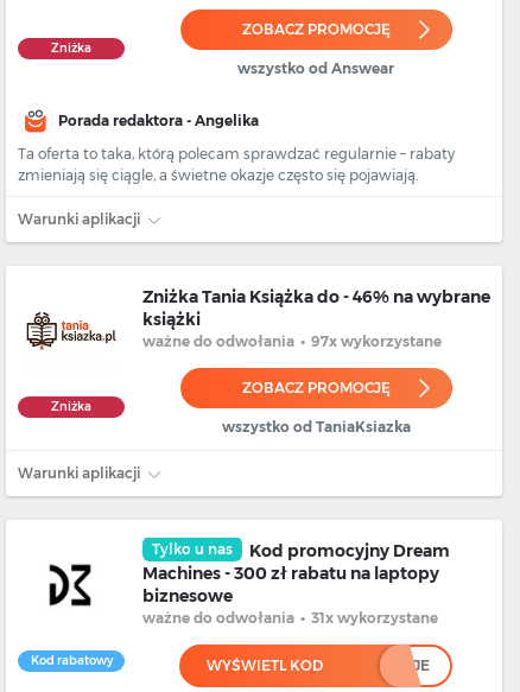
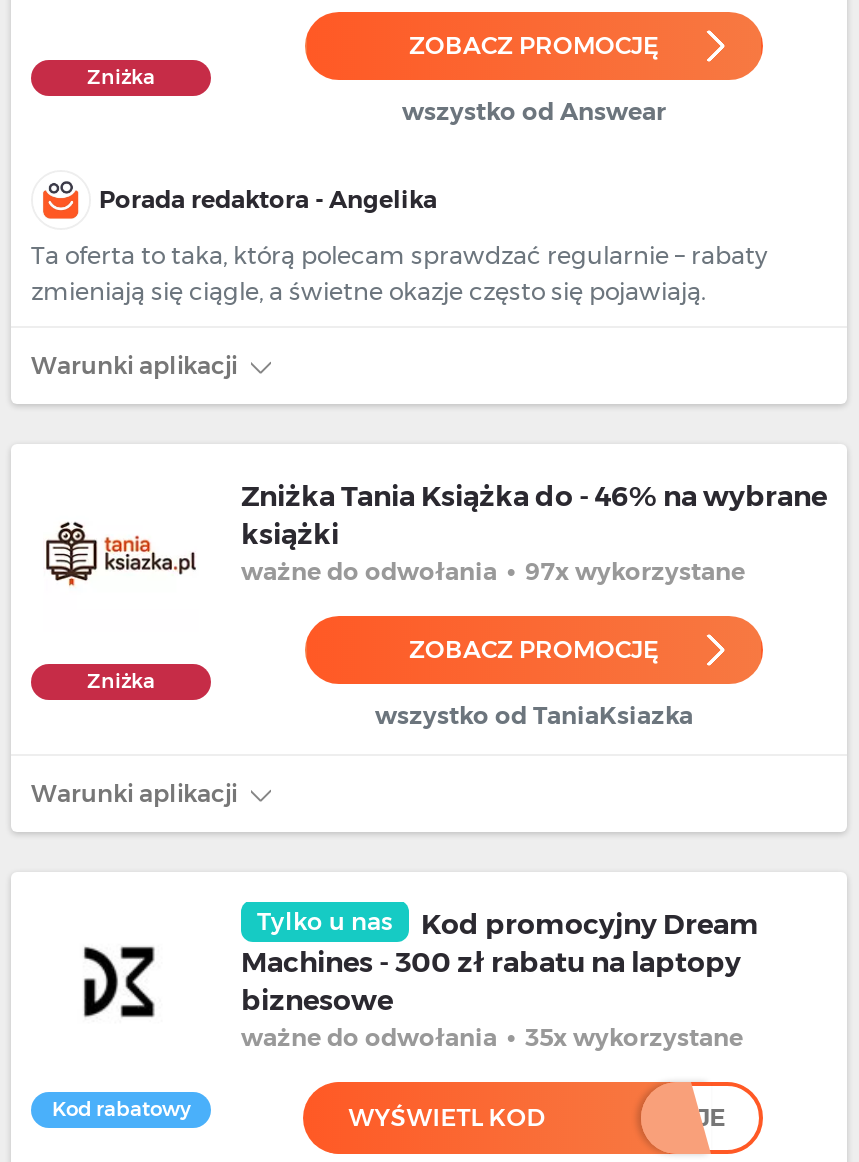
- ważne do odwołania • 31x wykorzystane
+ ważne do odwołania • 35x wykorzystane
